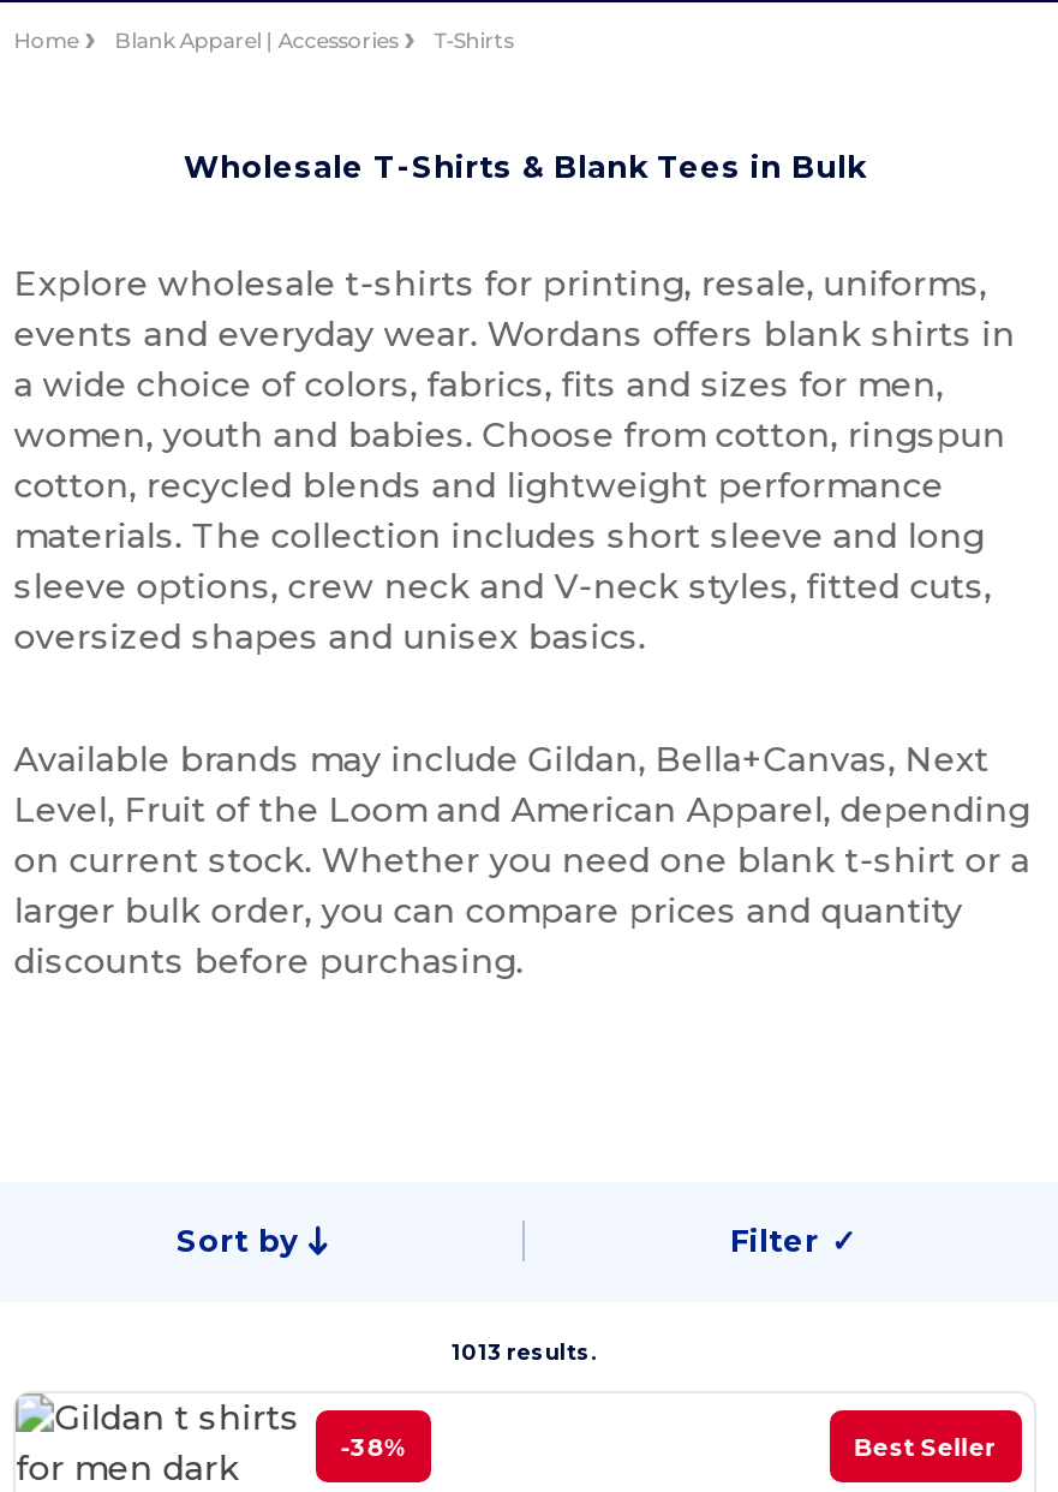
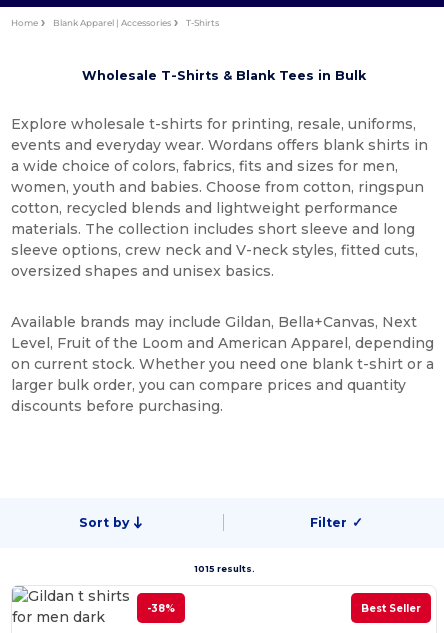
- 1013 results.
+ 1015 results.
